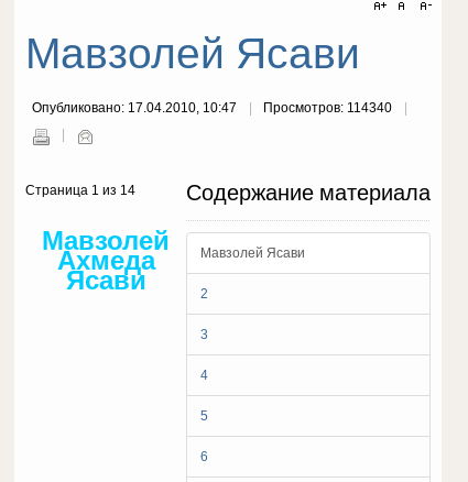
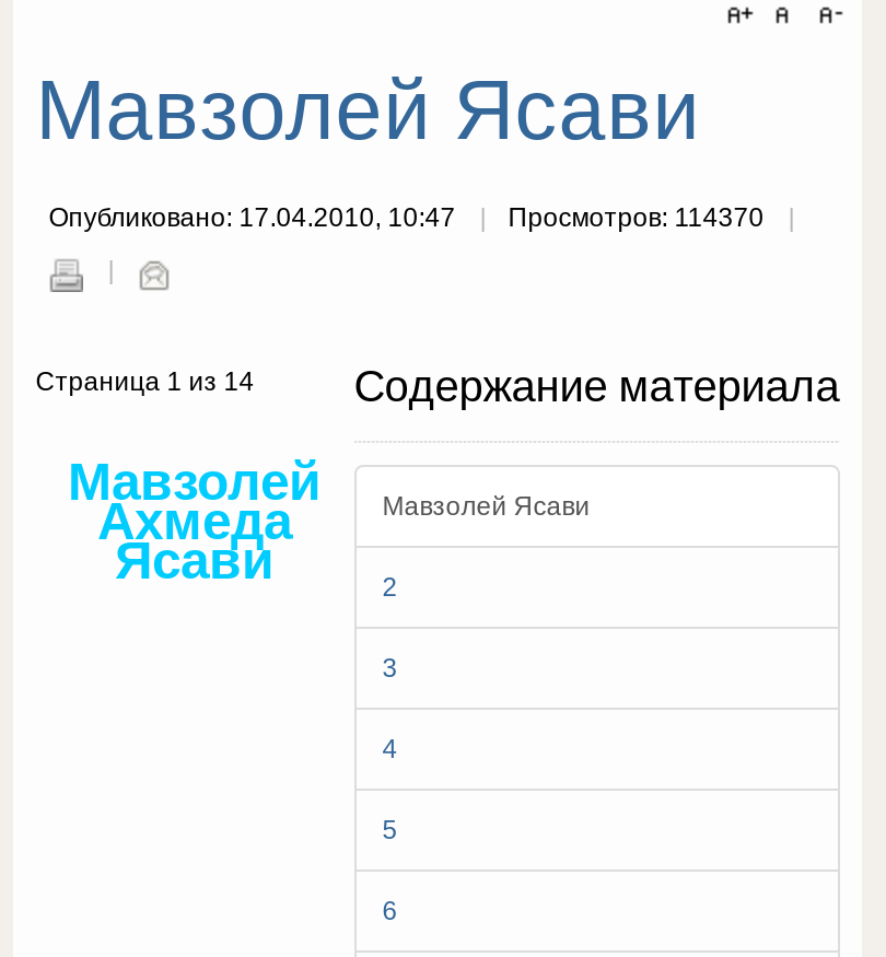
- Опубликовано: 17.04.2010, 10:47 Просмотров: 114340
+ Опубликовано: 17.04.2010, 10:47 Просмотров: 114370
